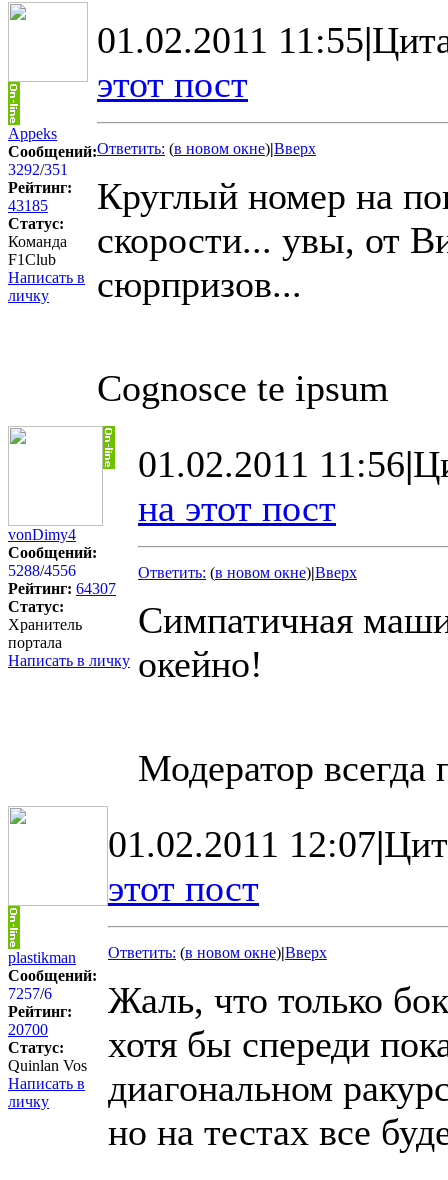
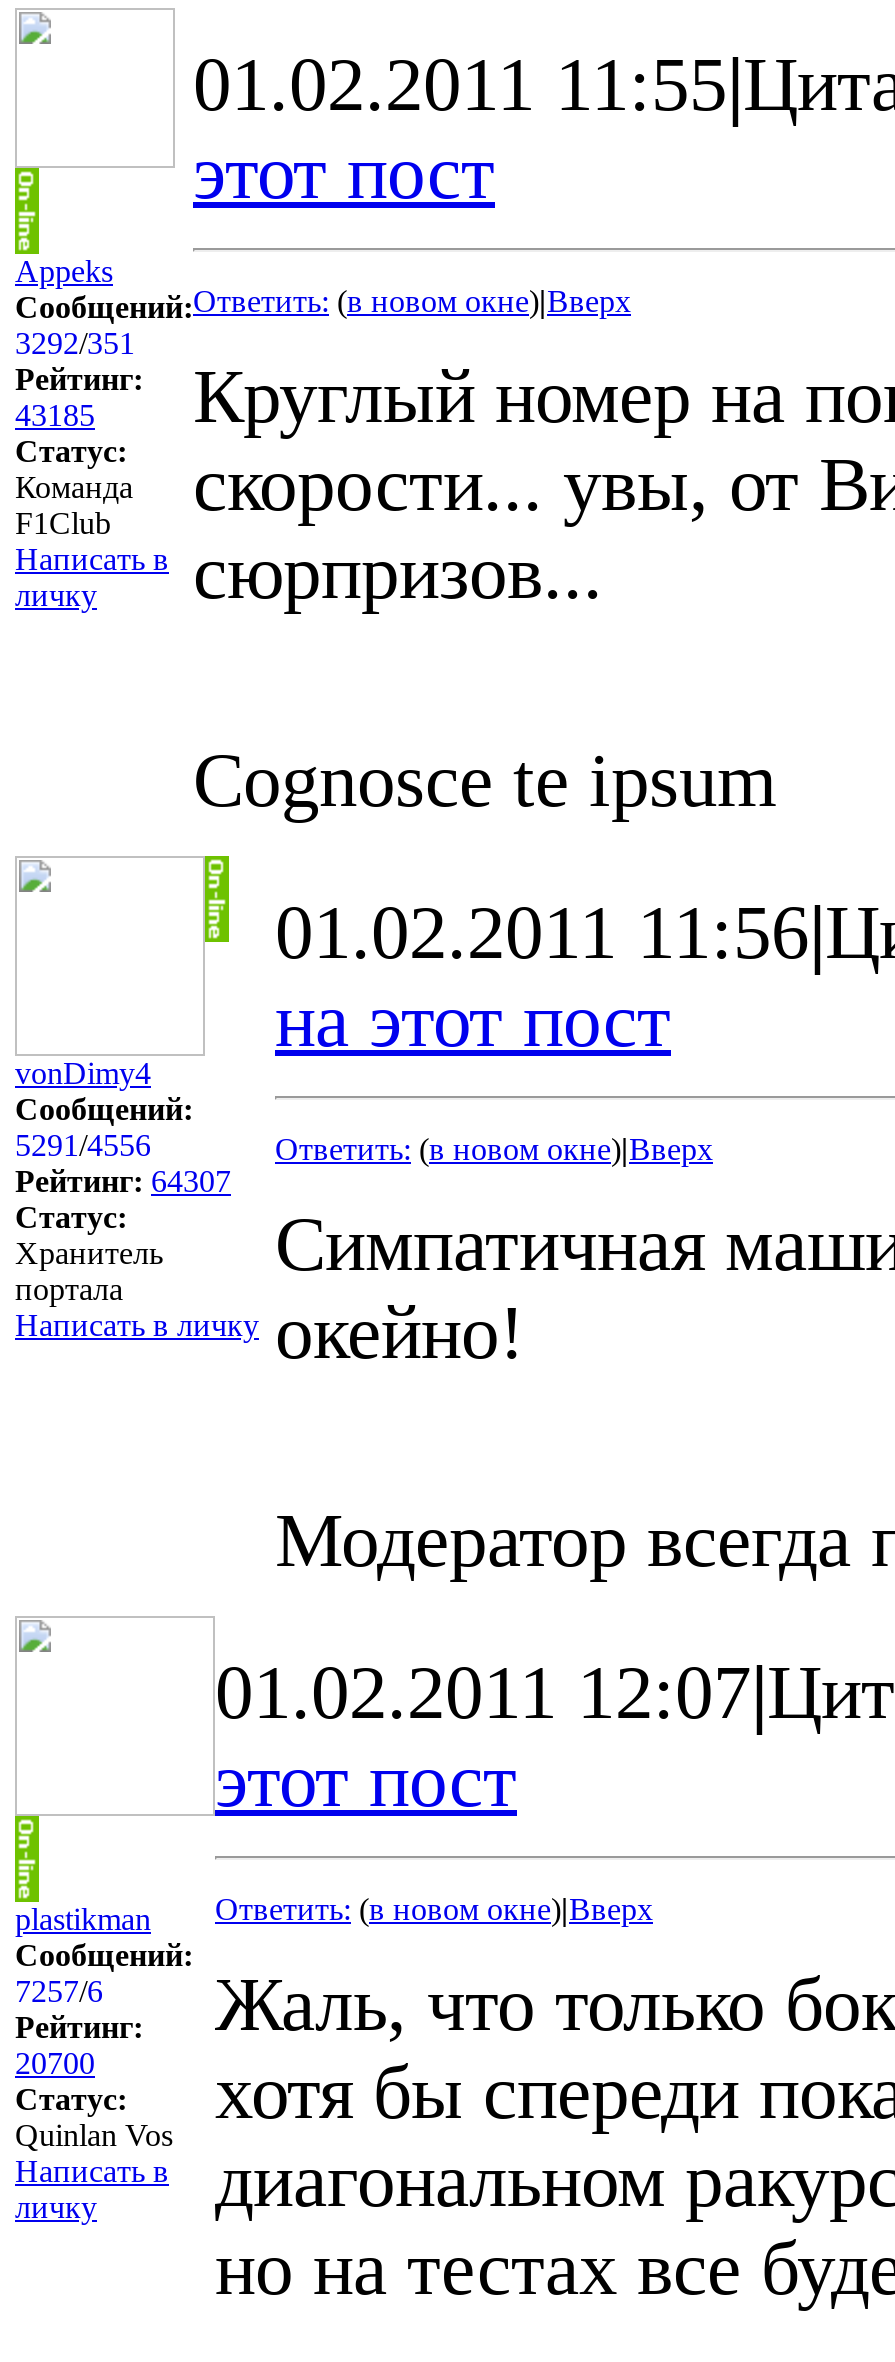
- 5288 / 4556
+ 5291 / 4556
